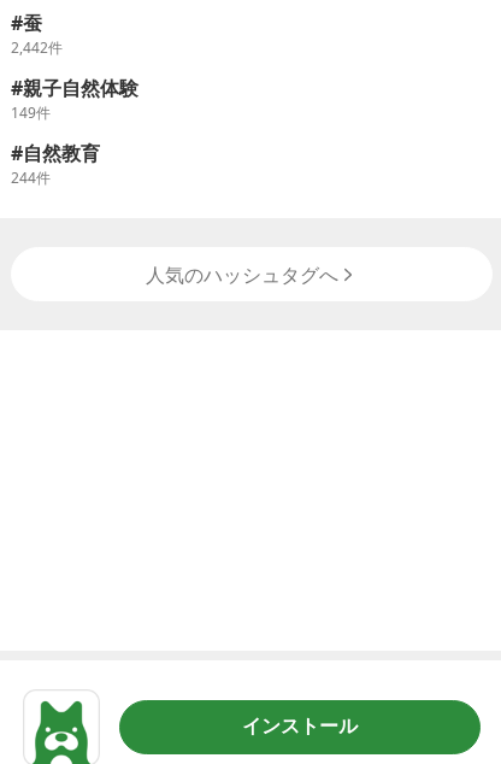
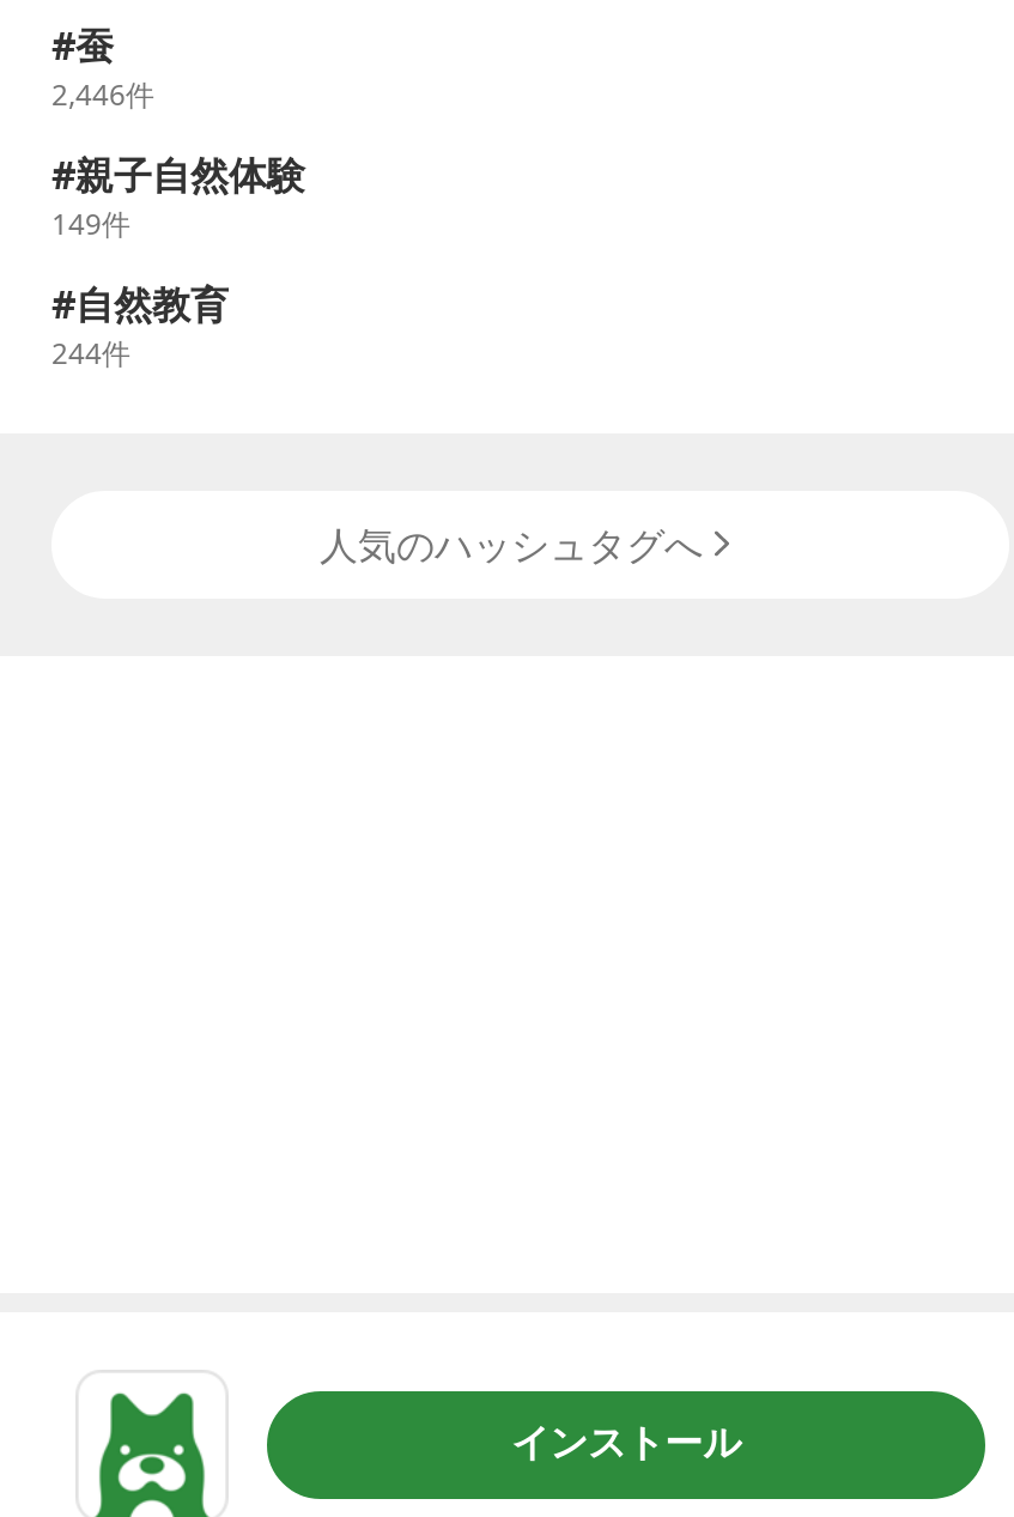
- 2,442件
+ 2,446件
